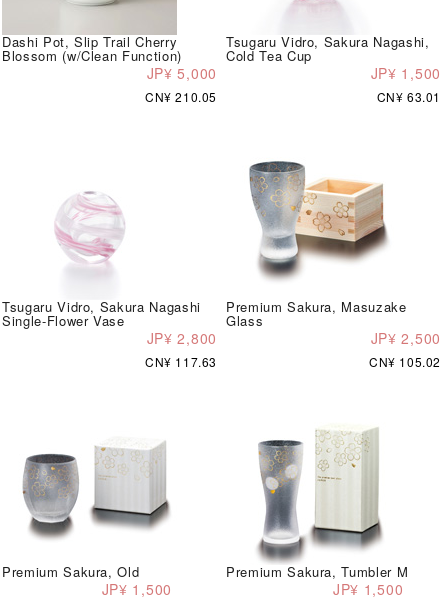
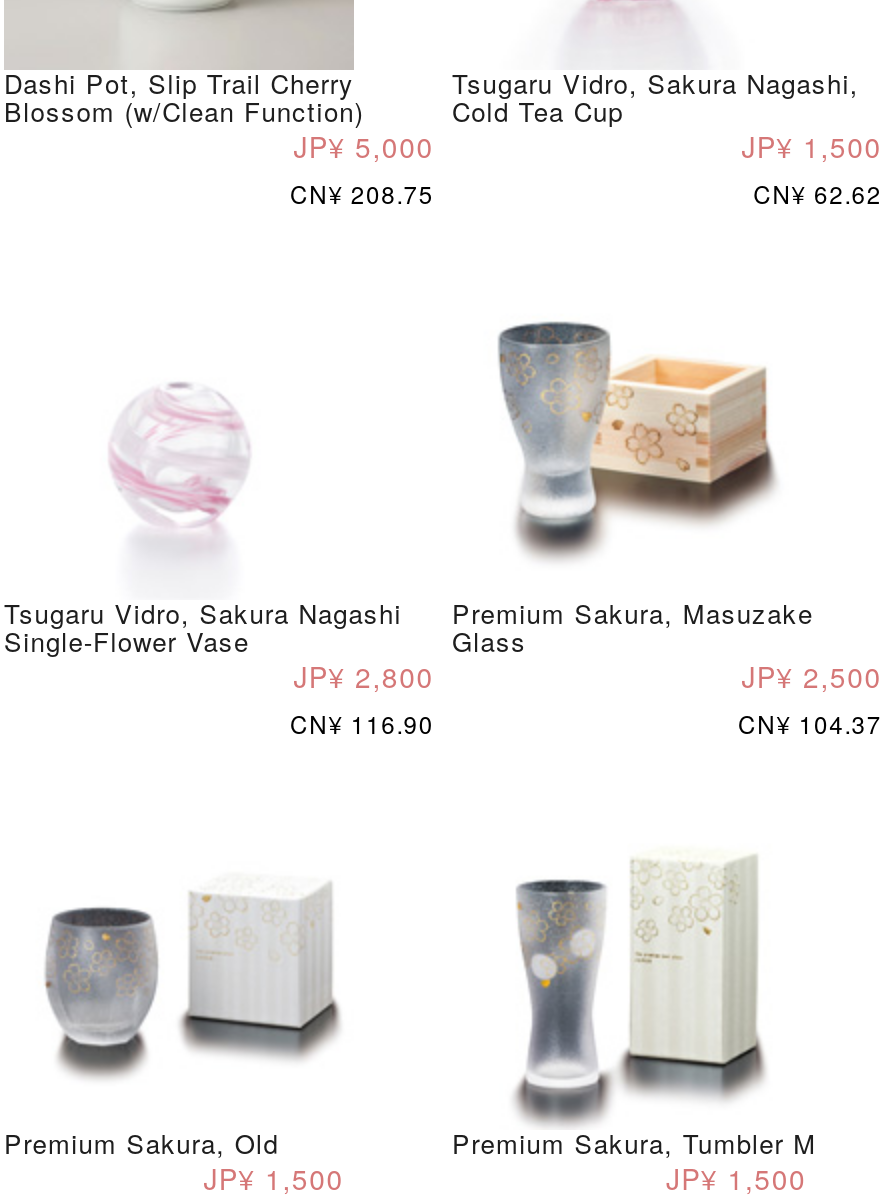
- CN¥ 210.05
+ CN¥ 208.75

- CN¥ 63.01
+ CN¥ 62.62

- CN¥ 117.63
+ CN¥ 116.90

- CN¥ 105.02
+ CN¥ 104.37
